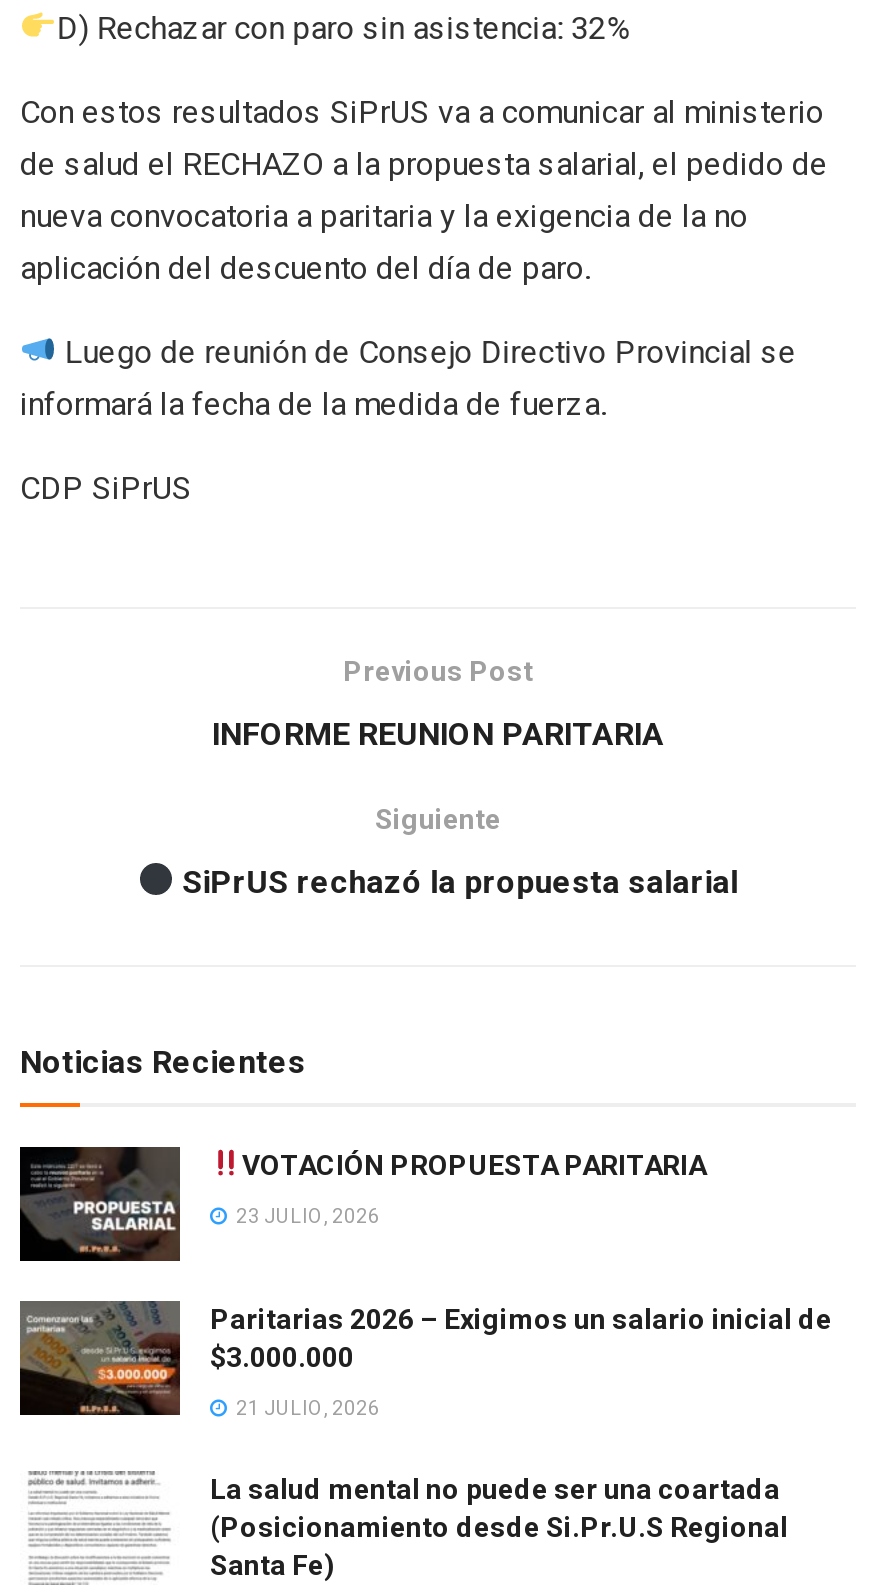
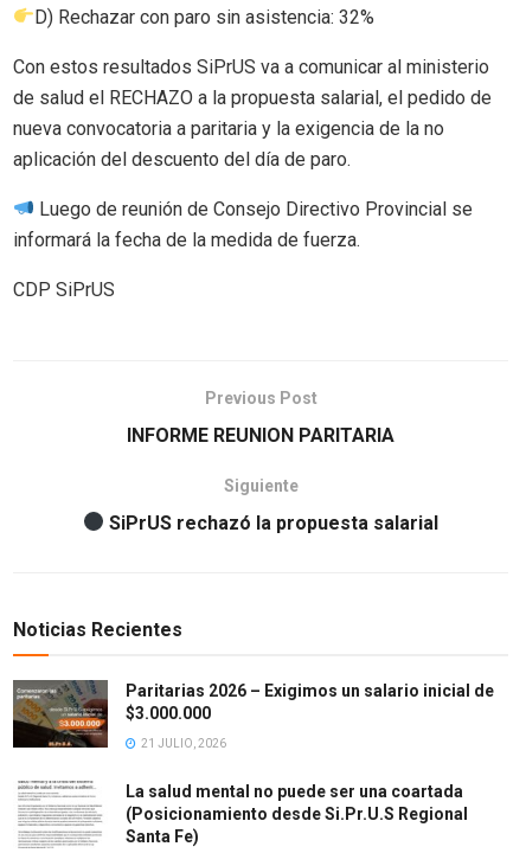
- [image]
- VOTACIÓN PROPUESTA PARITARIA
- 23 JULIO, 2026
